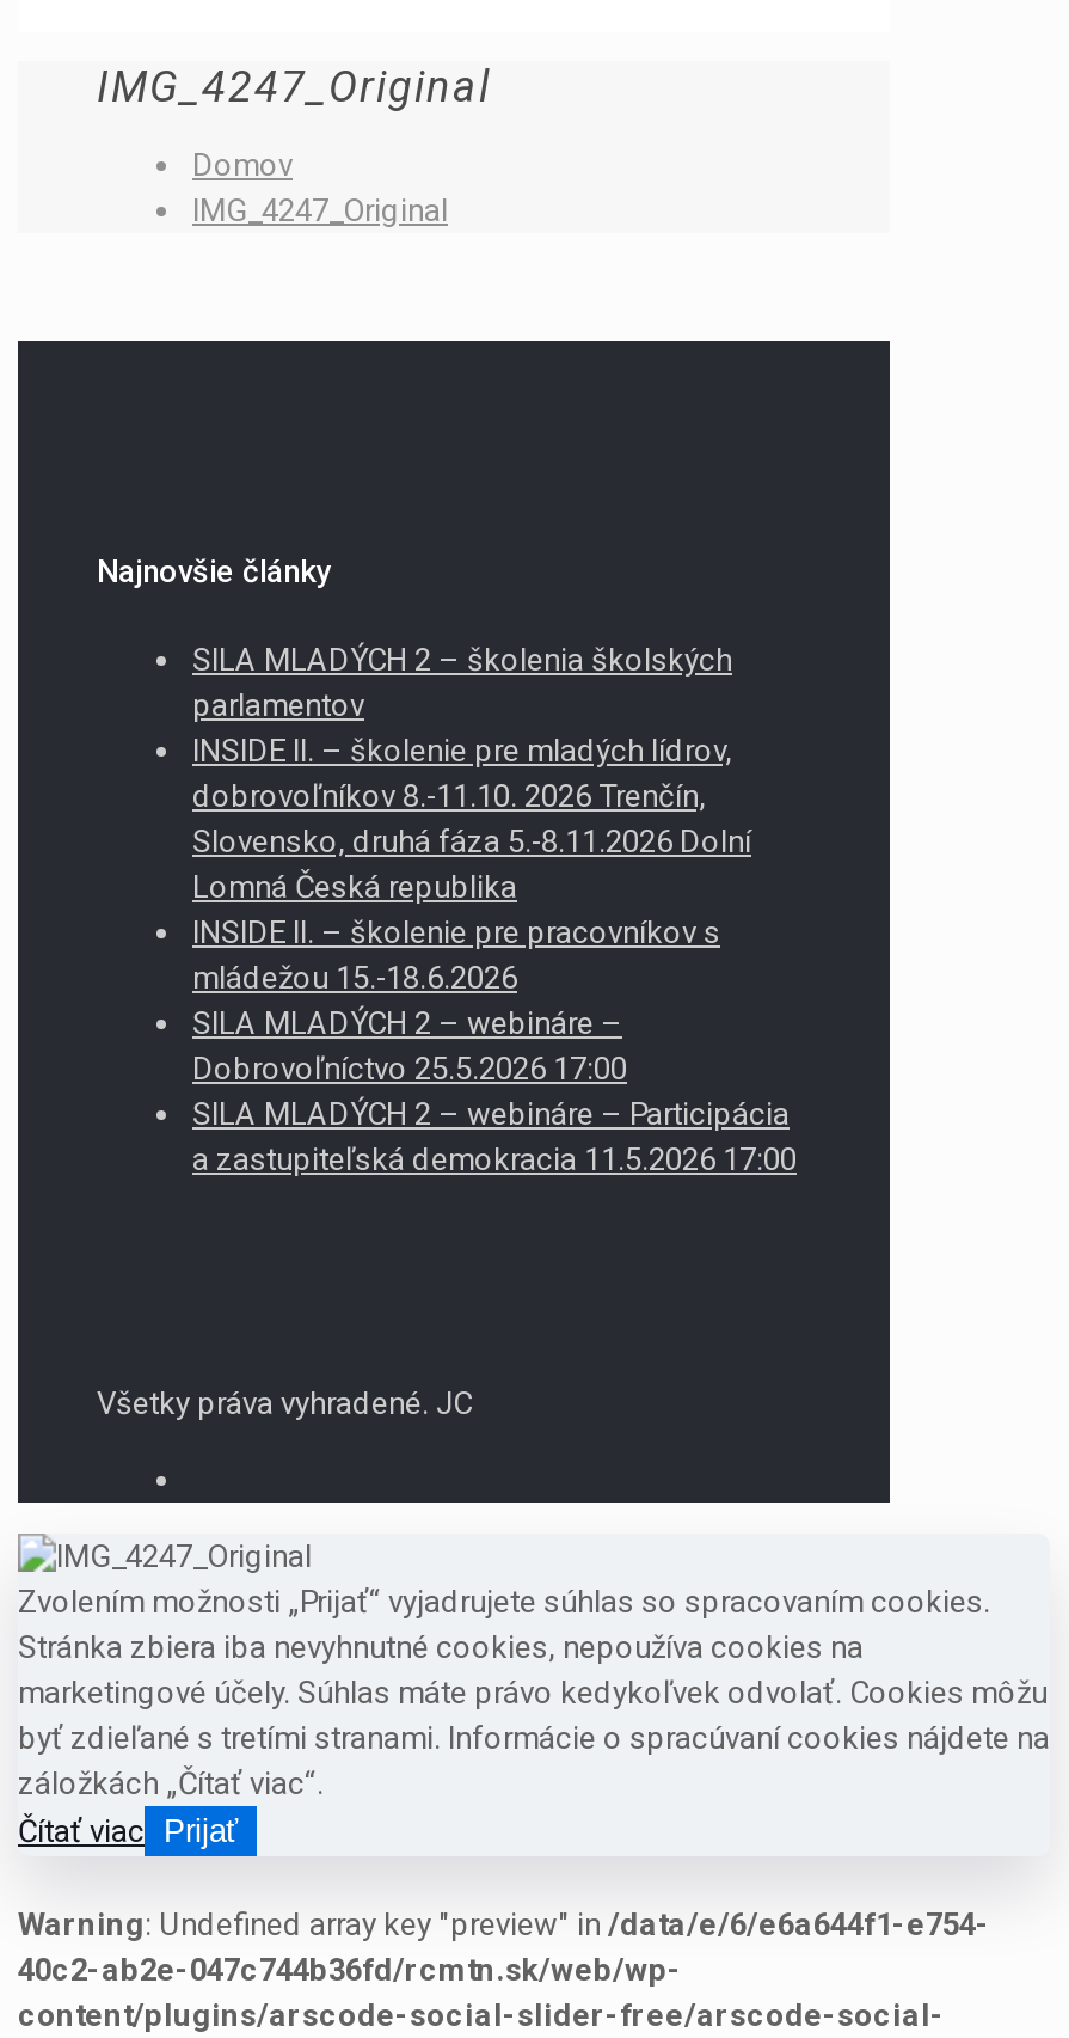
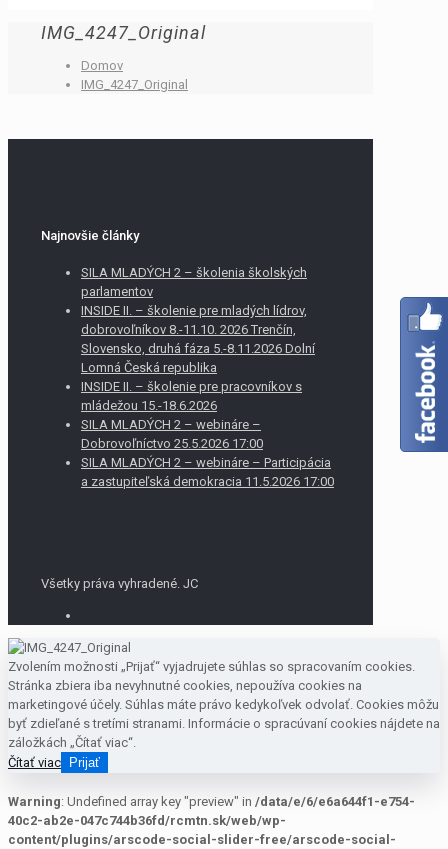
+ [image]
